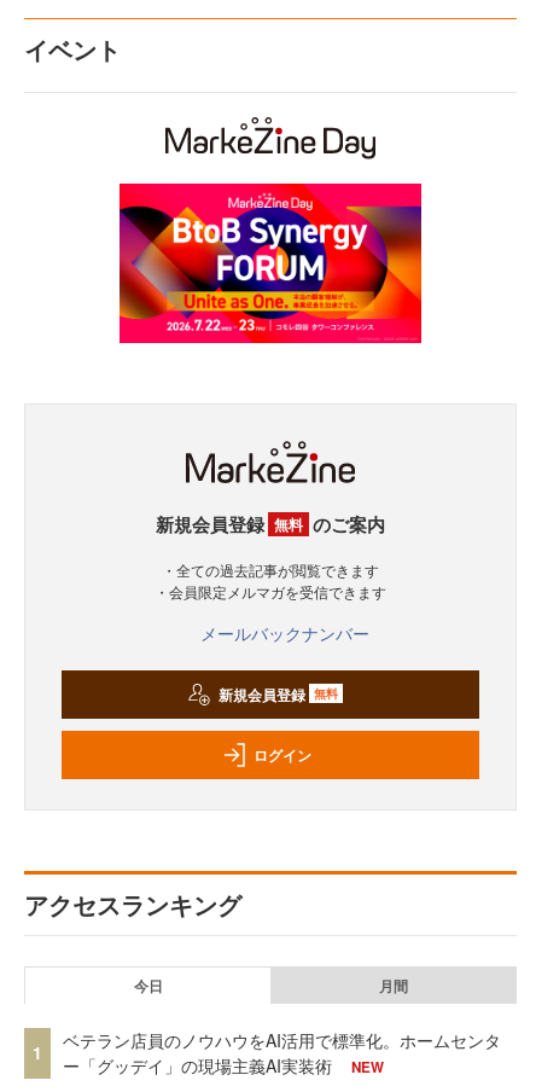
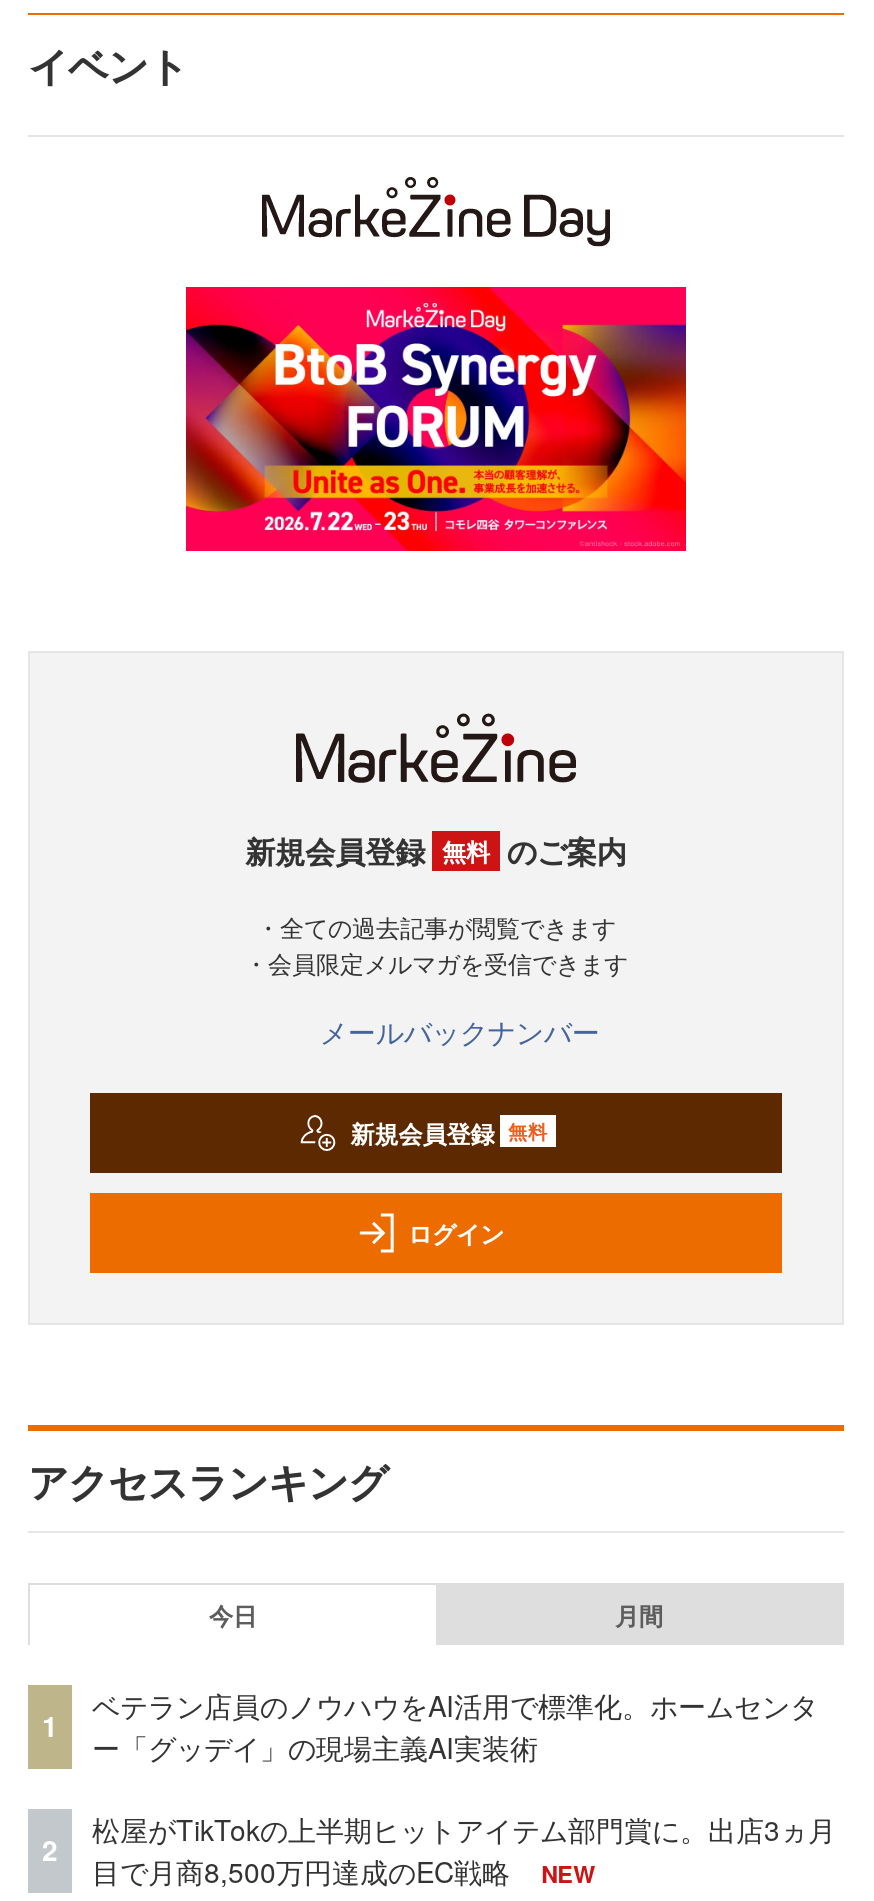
+ 2

+ 松屋がTikTokの上半期ヒットアイテム部門賞に。出店3ヵ月
+ 目で月商8,500万円達成のEC戦略
